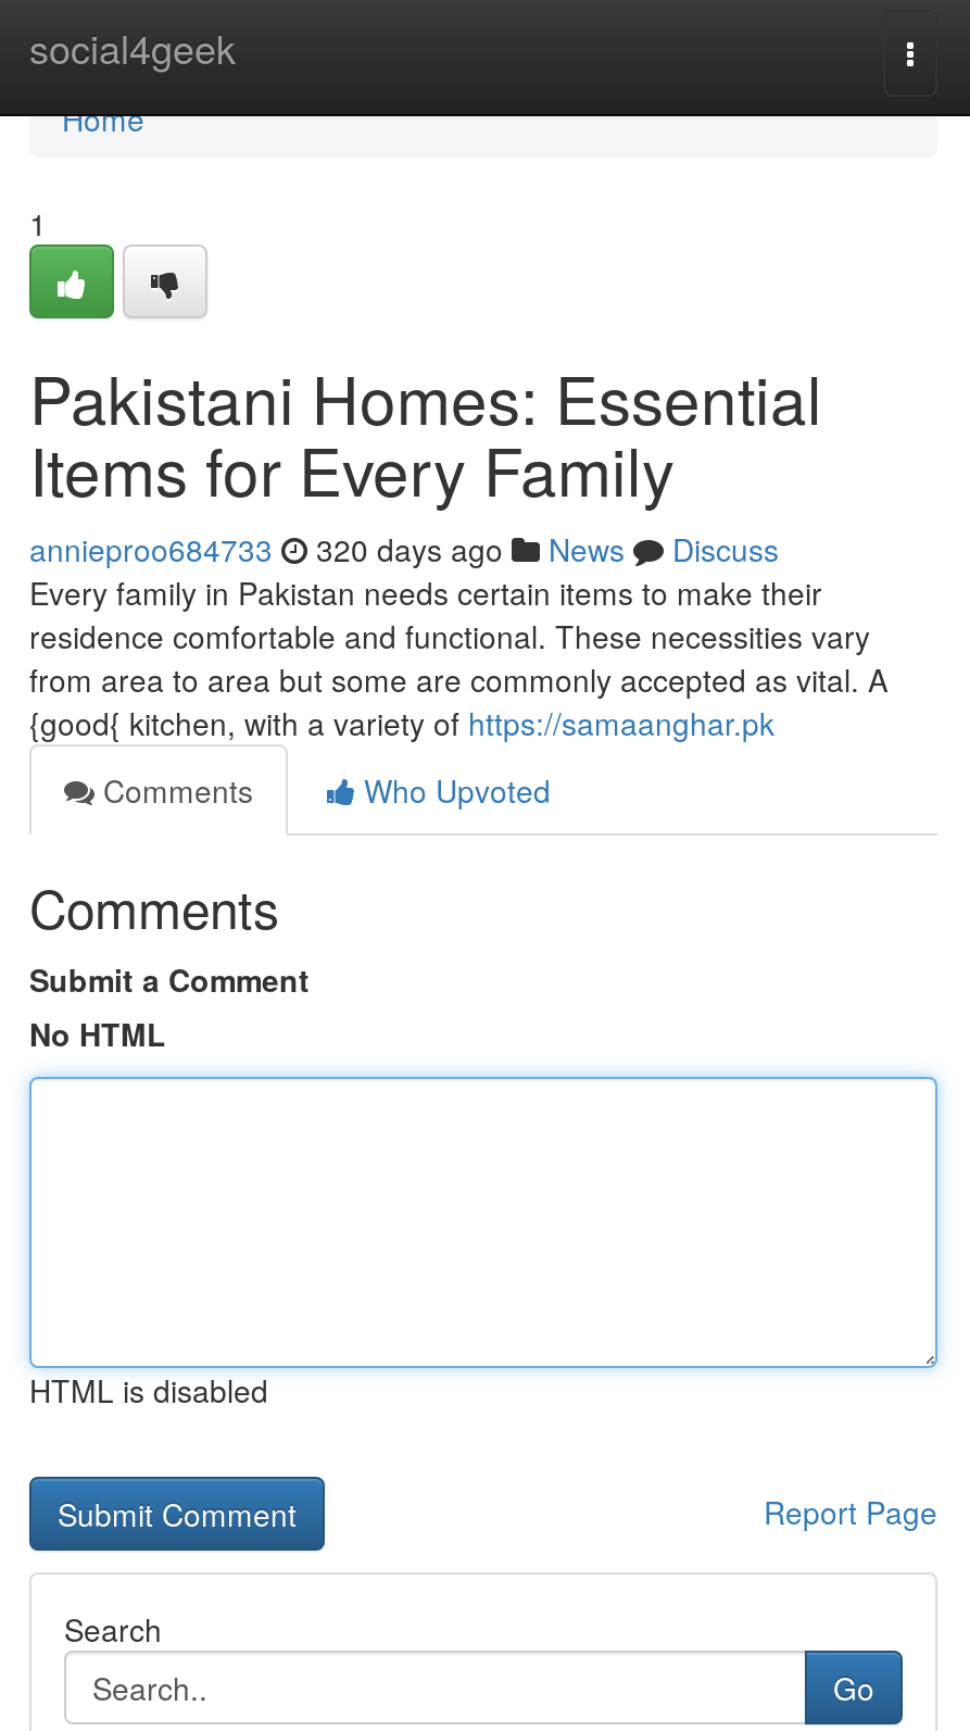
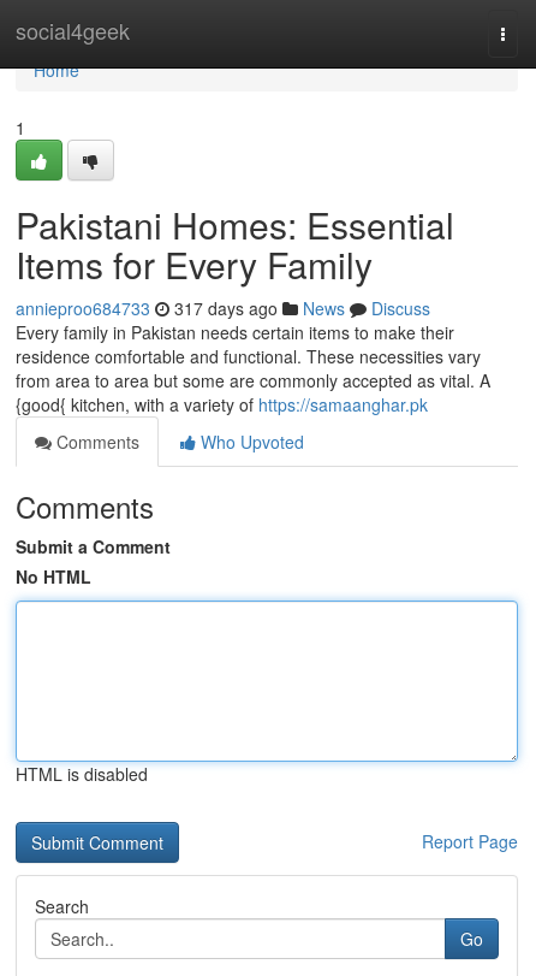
- annieproo684733 320 days ago News Discuss
+ annieproo684733 317 days ago News Discuss
